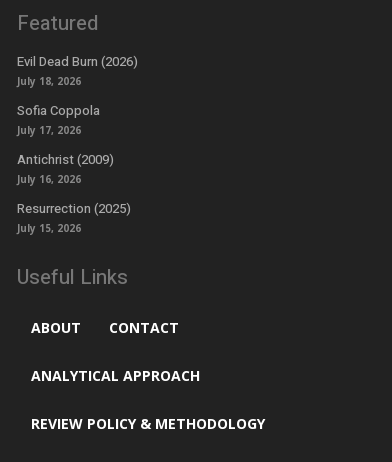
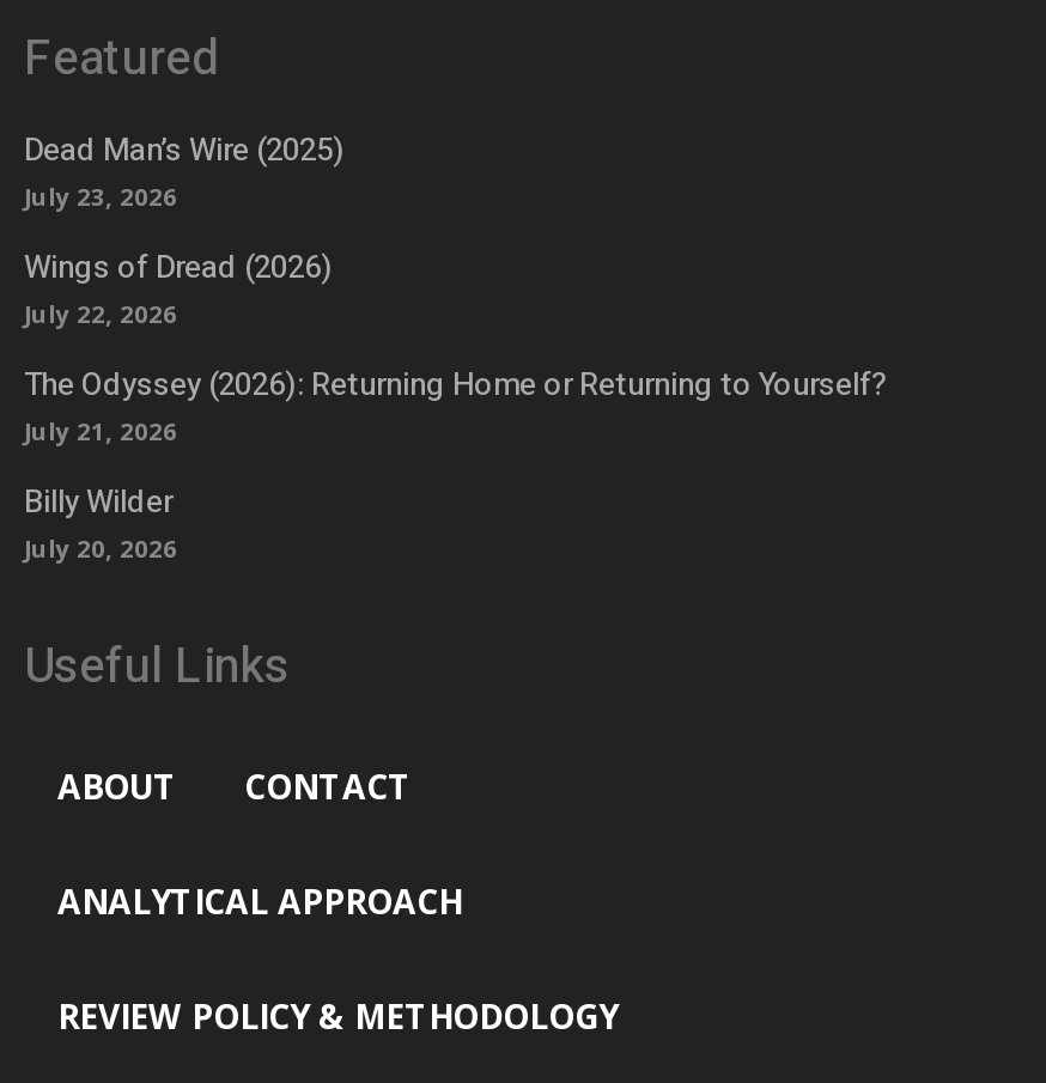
- Evil Dead Burn (2026)
- July 18, 2026
+ Dead Man’s Wire (2025)
+ July 23, 2026

- Sofia Coppola
- July 17, 2026
+ Wings of Dread (2026)
+ July 22, 2026

- Antichrist (2009)
- July 16, 2026
+ The Odyssey (2026): Returning Home or Returning to Yourself?
+ July 21, 2026

- Resurrection (2025)
- July 15, 2026
+ Billy Wilder
+ July 20, 2026
